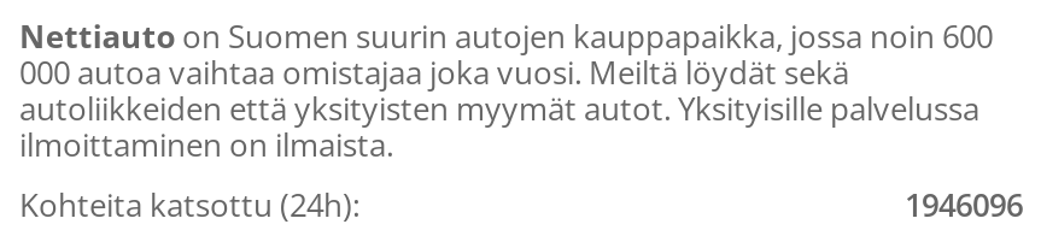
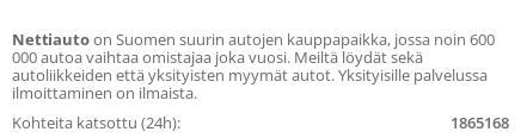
- 1946096
+ 1865168
